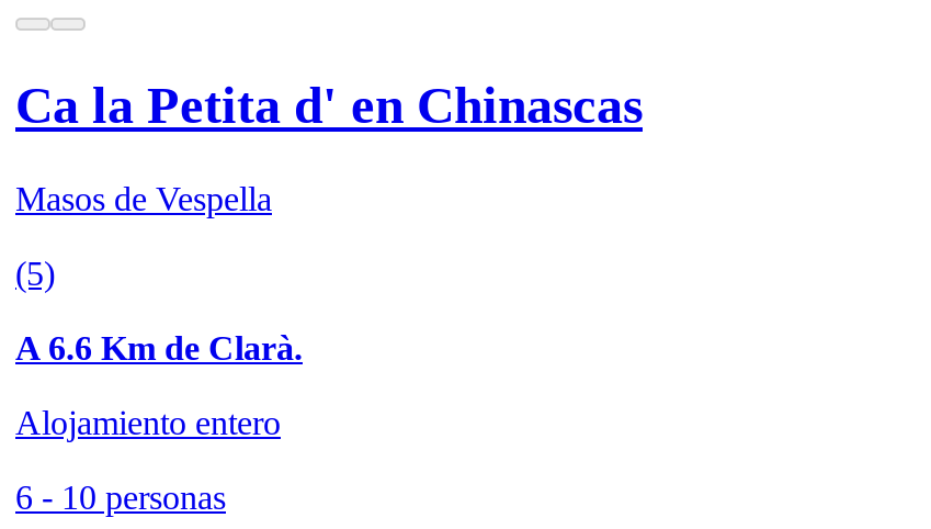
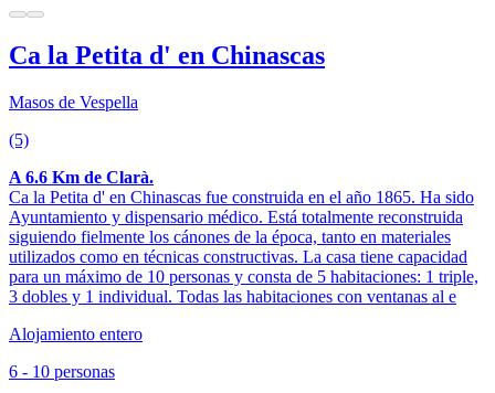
+ Ca la Petita d' en Chinascas fue construida en el año 1865. Ha sido
+ Ayuntamiento y dispensario médico. Está totalmente reconstruida
+ siguiendo fielmente los cánones de la época, tanto en materiales
+ utilizados como en técnicas constructivas. La casa tiene capacidad
+ para un máximo de 10 personas y consta de 5 habitaciones: 1 triple,
+ 3 dobles y 1 individual. Todas las habitaciones con ventanas al e
